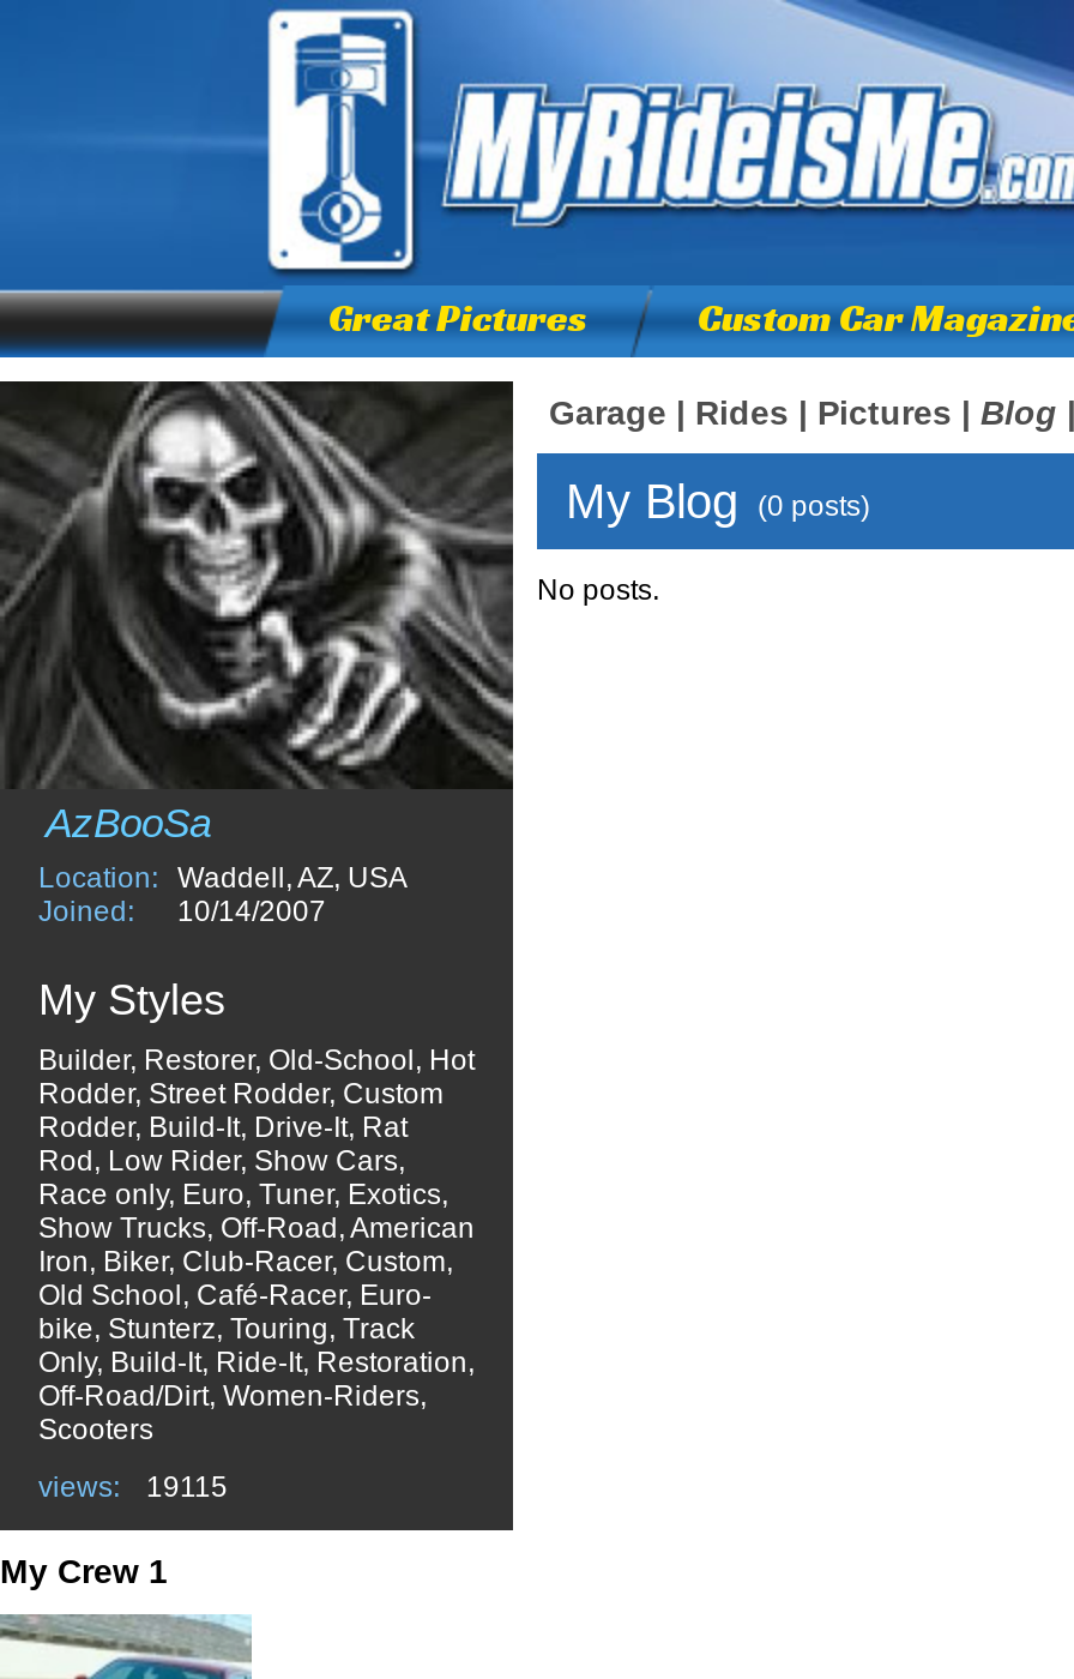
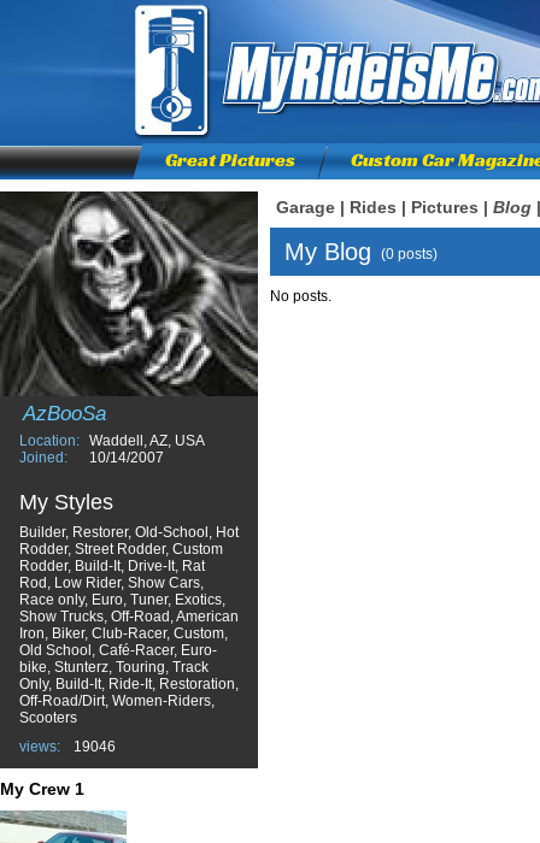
- views: 19115
+ views: 19046
